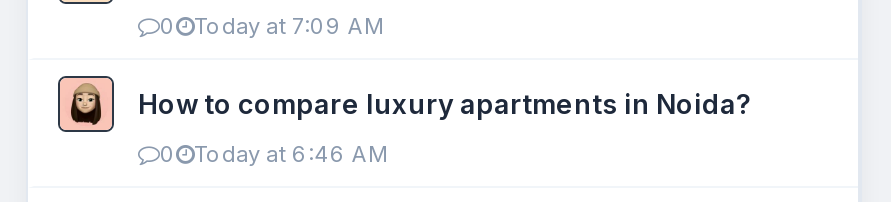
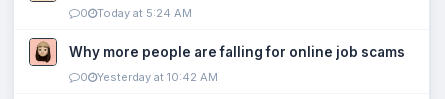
- 0 Today at 7:09 AM
+ 0 Today at 5:24 AM

- How to compare luxury apartments in Noida?
+ Why more people are falling for online job scams

- Today at 6:46 AM
+ Yesterday at 10:42 AM
